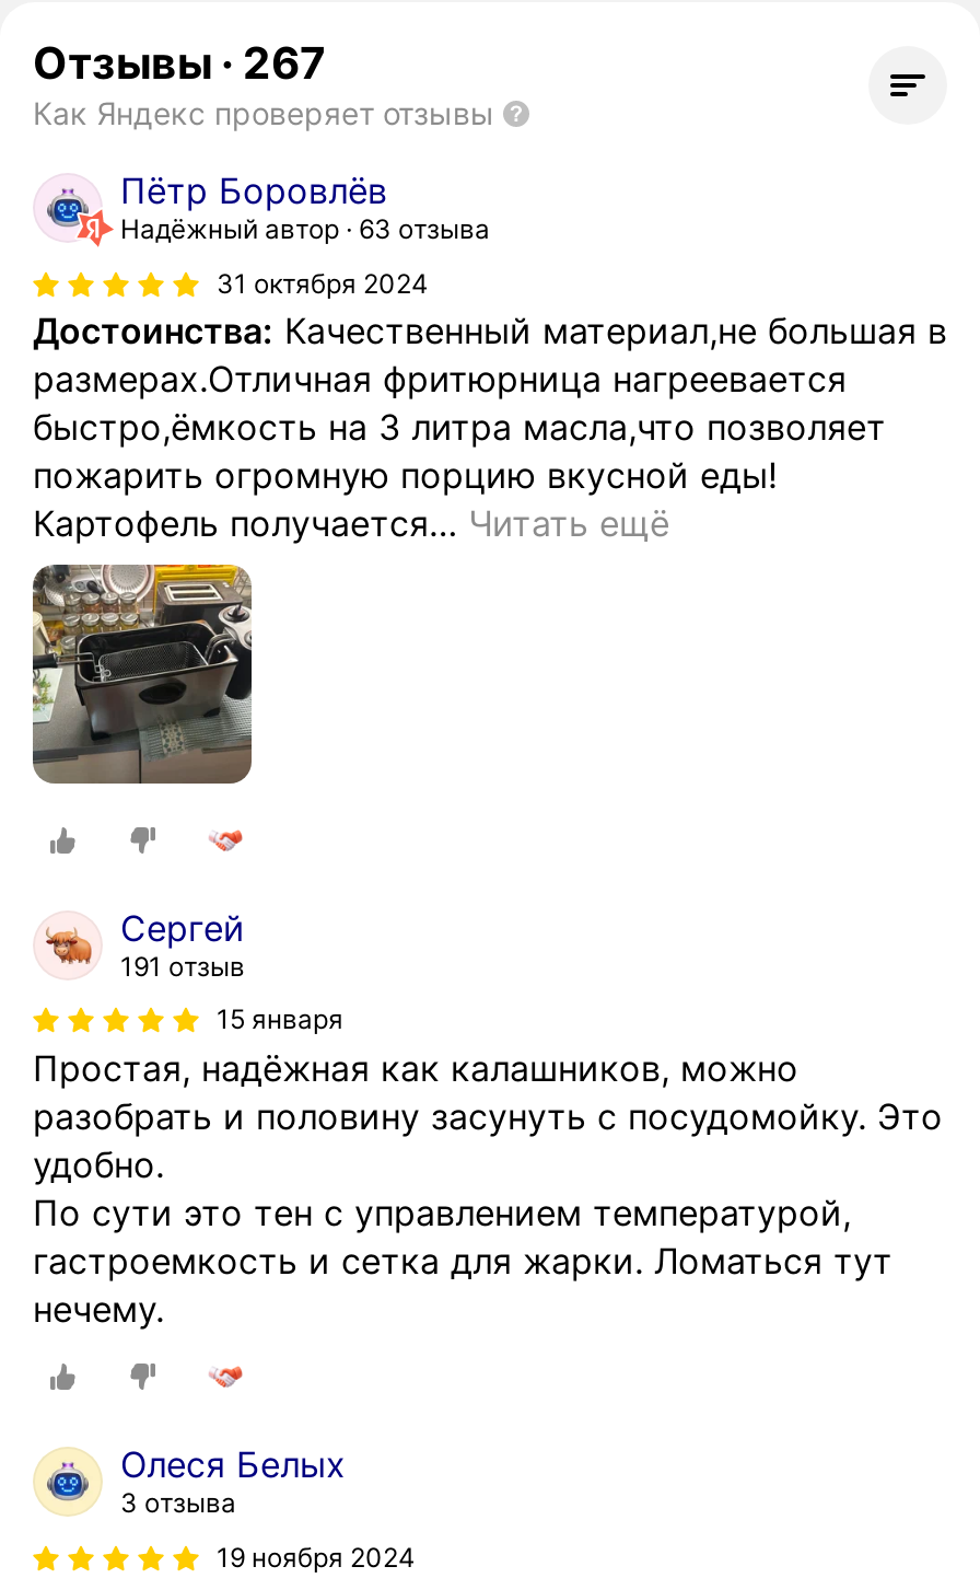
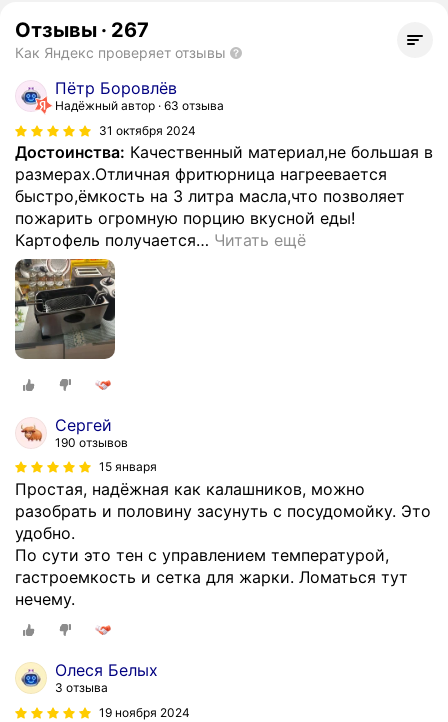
- 191 отзыв
+ 190 отзывов
